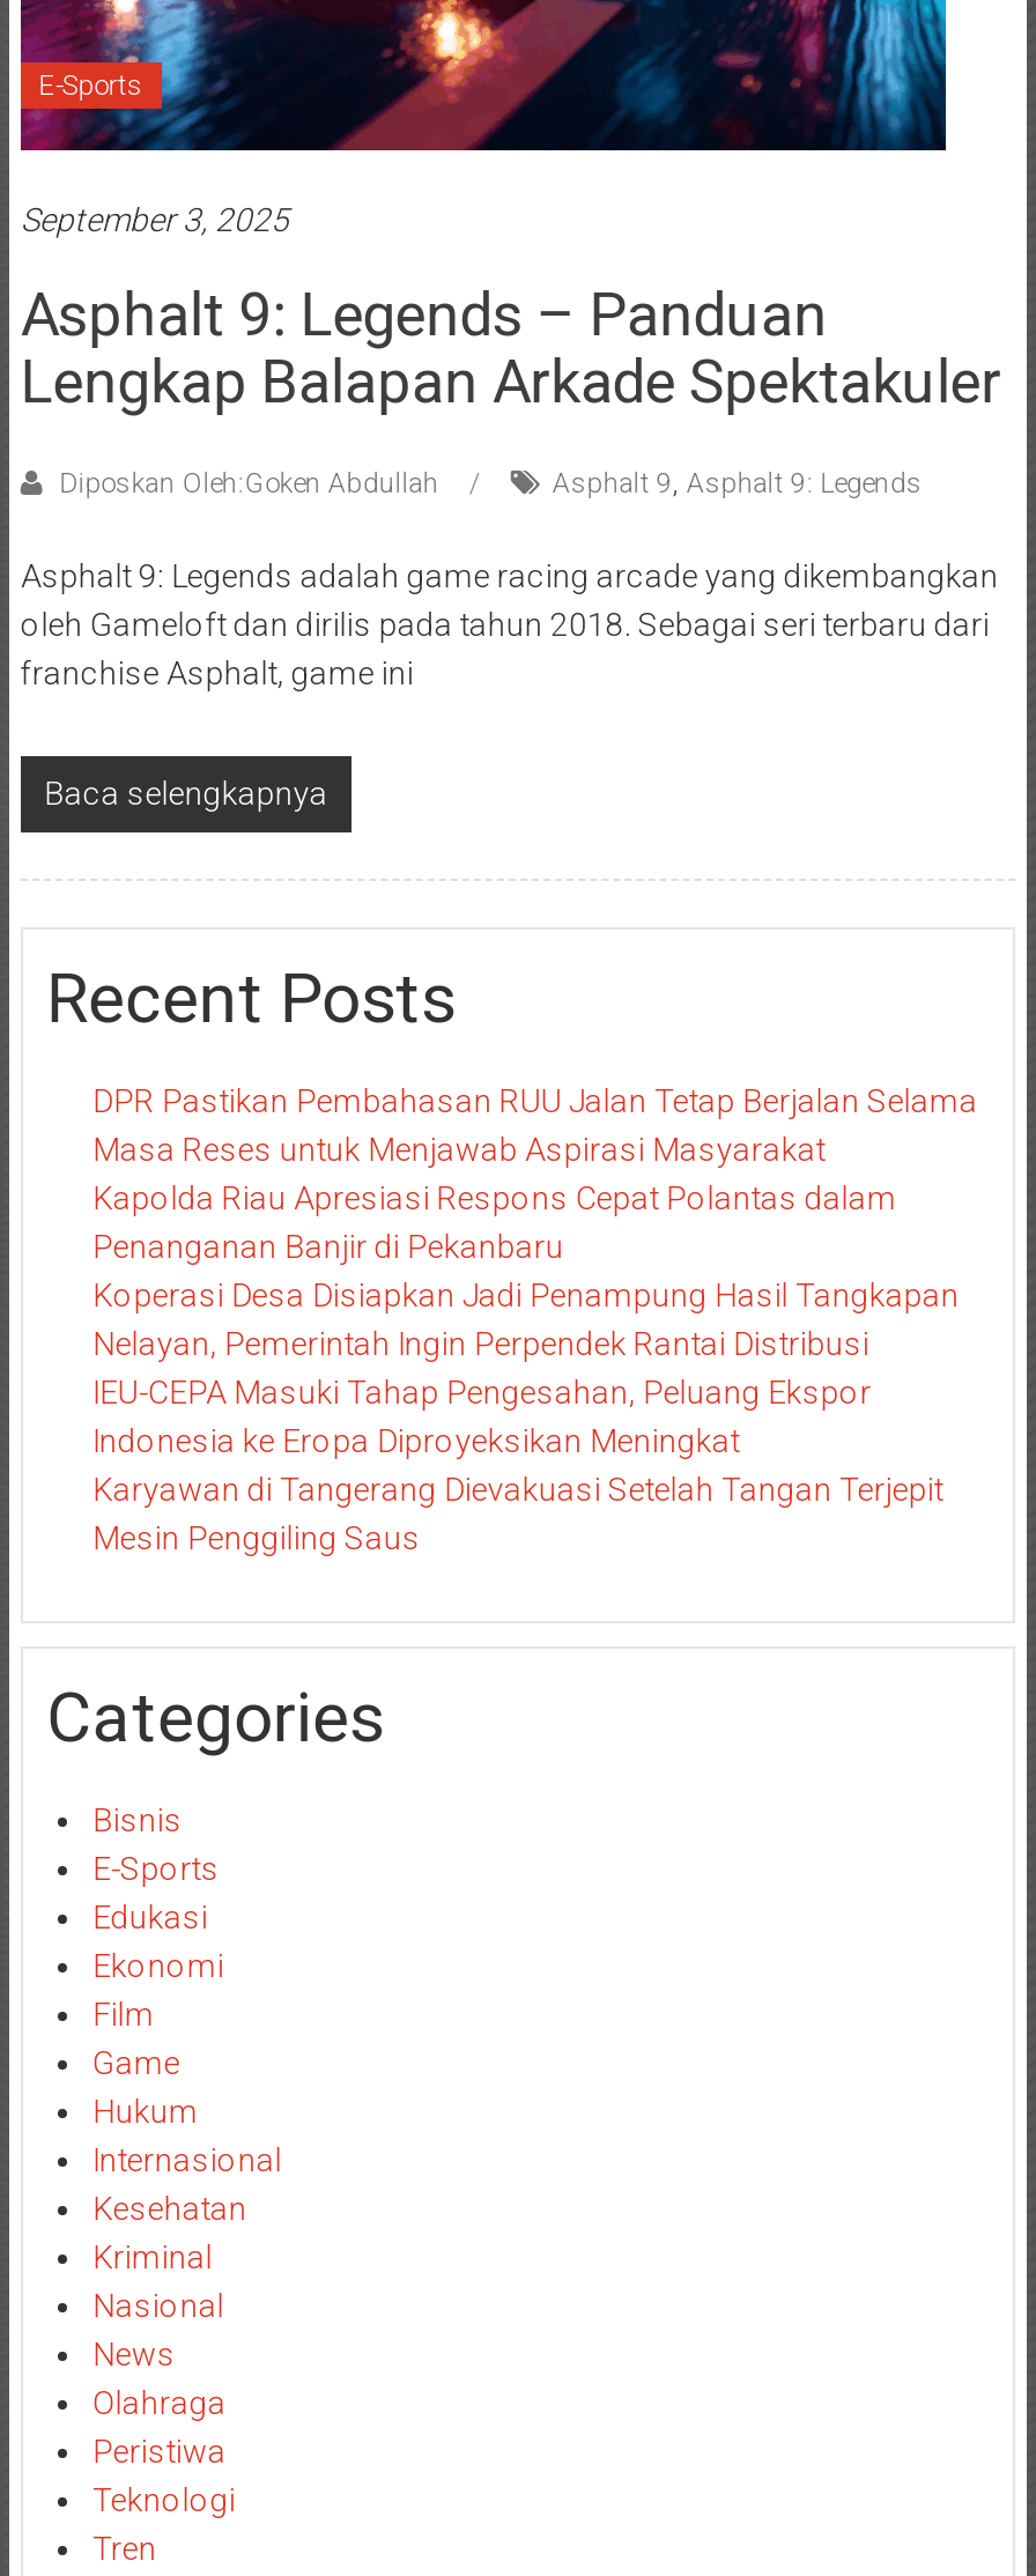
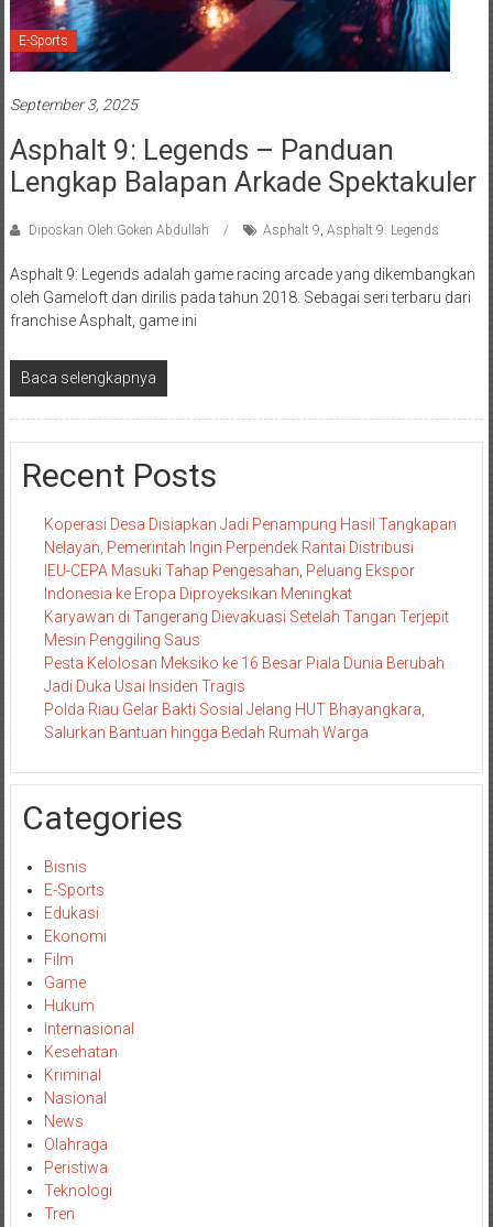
- DPR Pastikan Pembahasan RUU Jalan Tetap Berjalan Selama
- Masa Reses untuk Menjawab Aspirasi Masyarakat
- Kapolda Riau Apresiasi Respons Cepat Polantas dalam
- Penanganan Banjir di Pekanbaru

moved up: Koperasi Desa Disiapkan Jadi Penampung Hasil Tangkapan | Nelayan, Pemerintah Ingin Perpendek Rantai Distribusi | IEU-CEPA Masuki Tahap Pengesahan, Peluang Ekspor | Indonesia ke Eropa Diproyeksikan Meningkat | Karyawan di Tangerang Dievakuasi Setelah Tangan Terjepit | Mesin Penggiling Saus

+ Pesta Kelolosan Meksiko ke 16 Besar Piala Dunia Berubah
+ Jadi Duka Usai Insiden Tragis
+ Polda Riau Gelar Bakti Sosial Jelang HUT Bhayangkara,
+ Salurkan Bantuan hingga Bedah Rumah Warga
